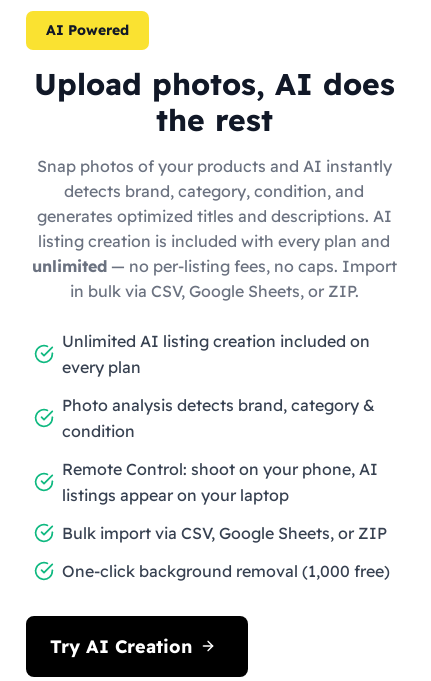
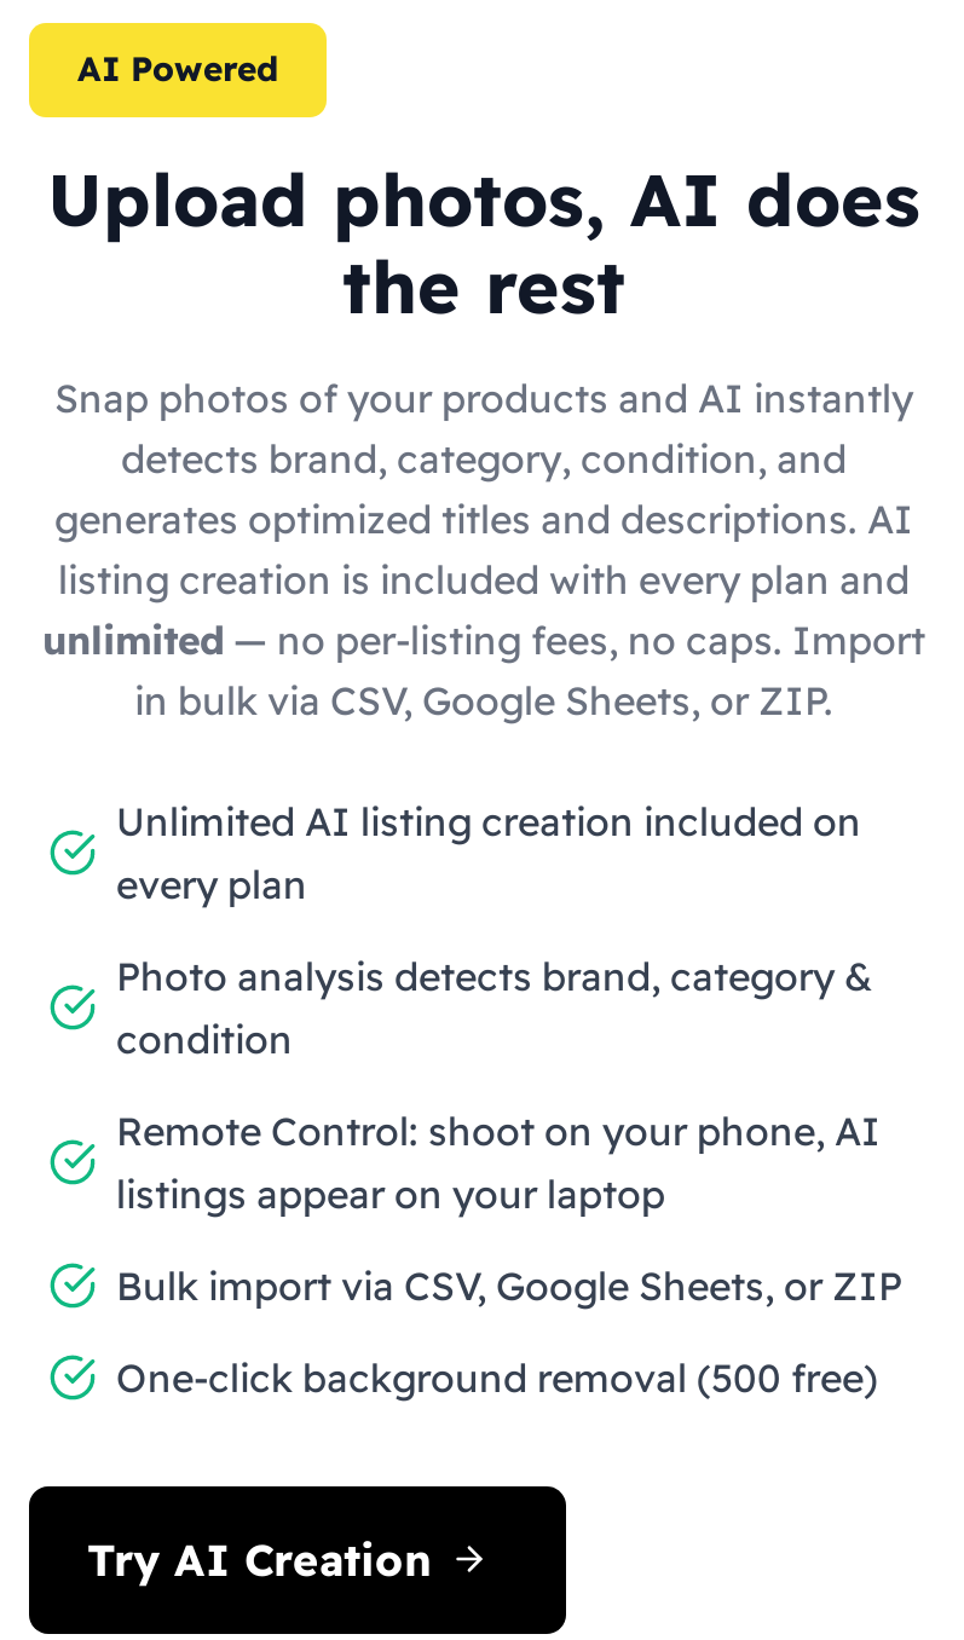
- One-click background removal (1,000 free)
+ One-click background removal (500 free)
